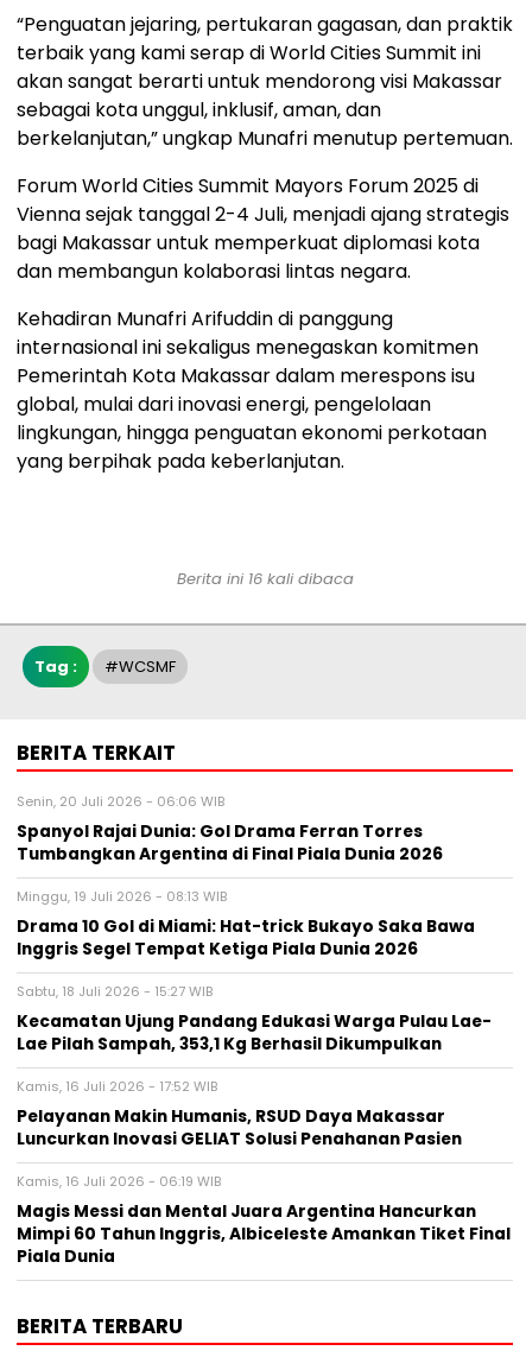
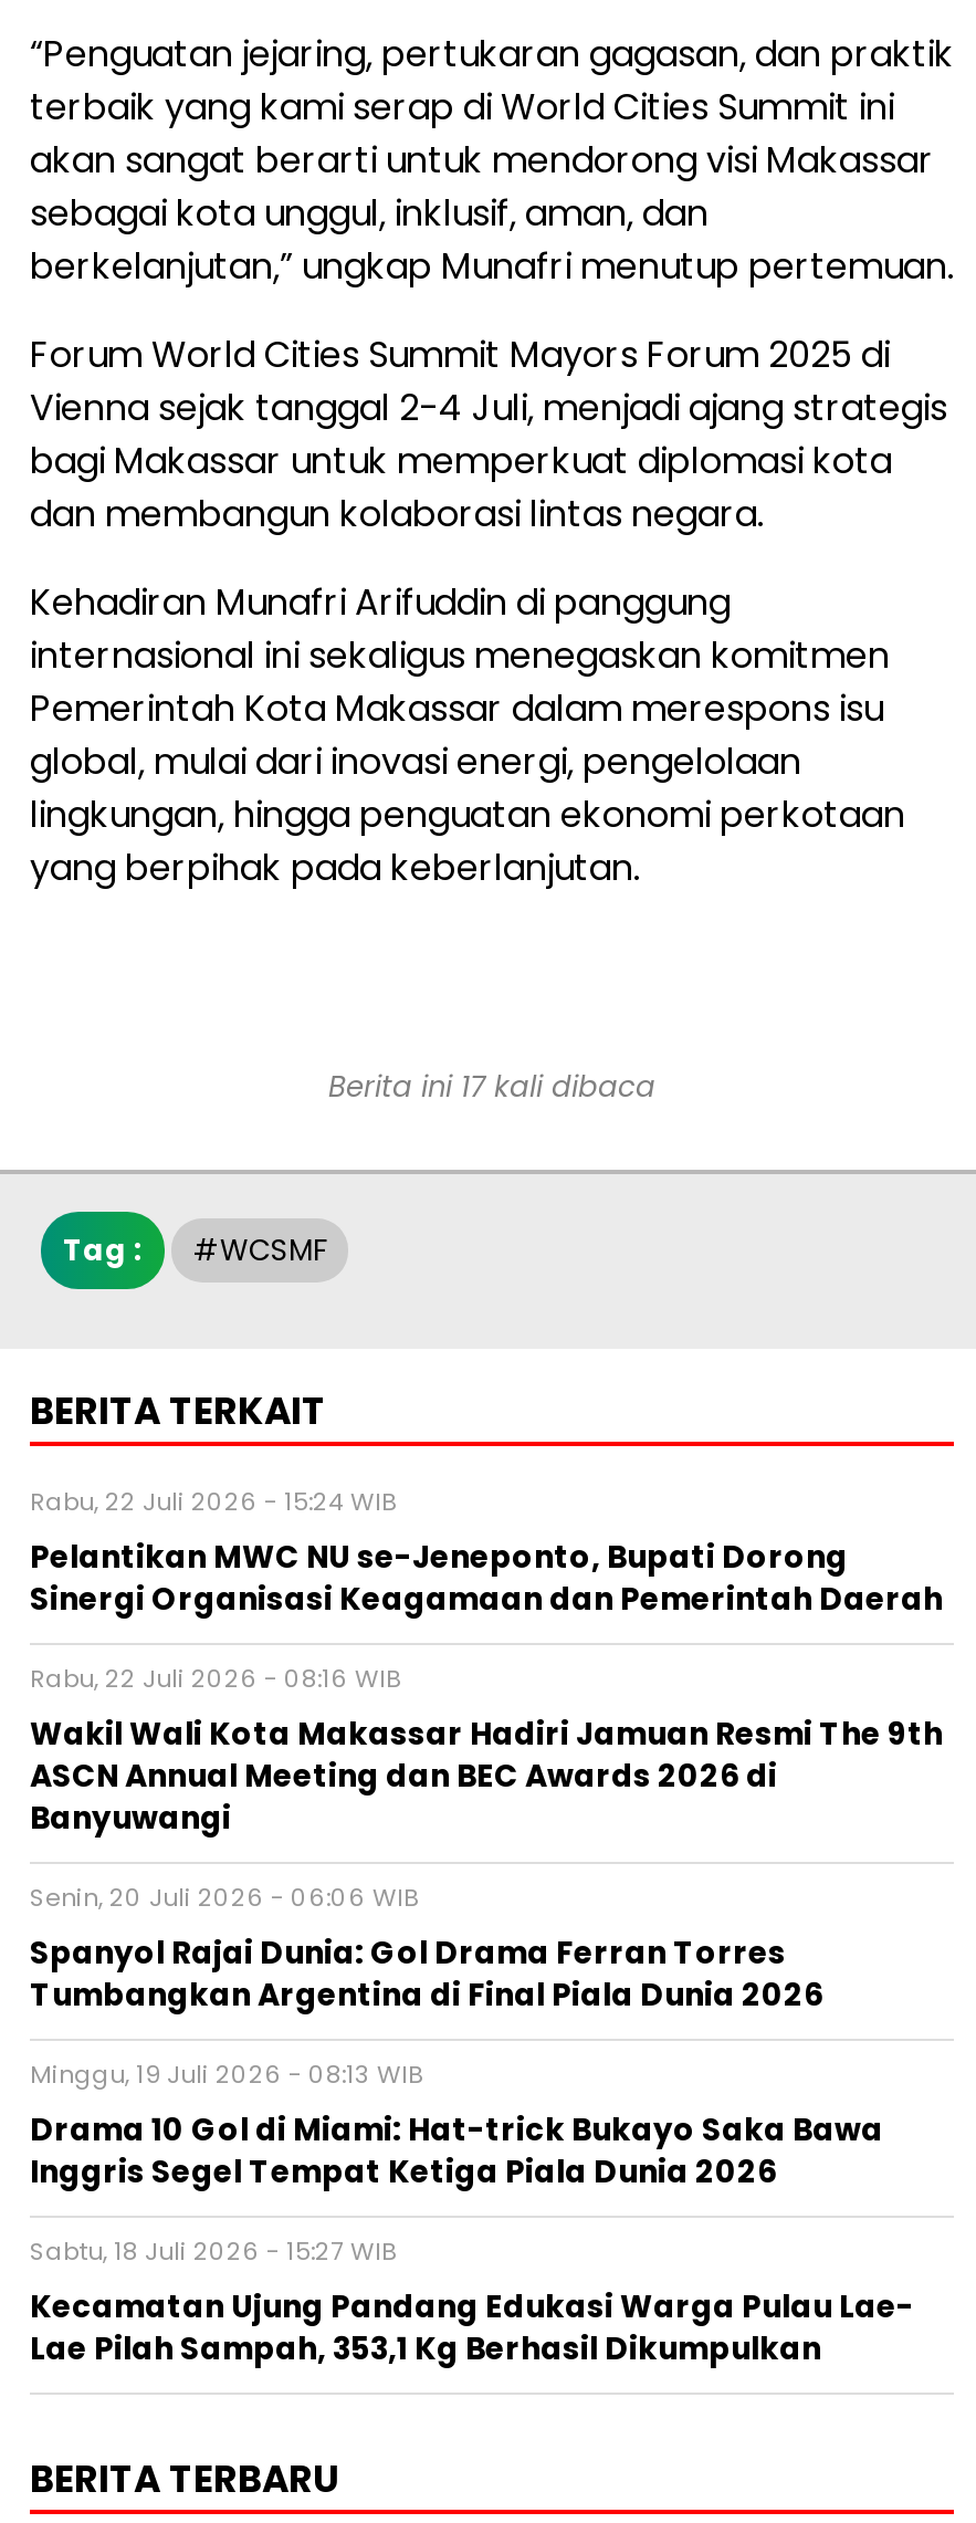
- Berita ini 16 kali dibaca
+ Berita ini 17 kali dibaca

+ Rabu, 22 Juli 2026 - 15:24 WIB
+ Pelantikan MWC NU se-Jeneponto, Bupati Dorong
+ Sinergi Organisasi Keagamaan dan Pemerintah Daerah
+ Rabu, 22 Juli 2026 - 08:16 WIB
+ Wakil Wali Kota Makassar Hadiri Jamuan Resmi The 9th
+ ASCN Annual Meeting dan BEC Awards 2026 di
+ Banyuwangi

moved down: Senin, 20 Juli 2026 - 06:06 WIB | Spanyol Rajai Dunia: Gol Drama Ferran Torres | Tumbangkan Argentina di Final Piala Dunia 2026 | ... | Kecamatan Ujung Pandang Edukasi Warga Pulau Lae- | Lae Pilah Sampah, 353,1 Kg Berhasil Dikumpulkan

- Kamis, 16 Juli 2026 - 17:52 WIB
- Pelayanan Makin Humanis, RSUD Daya Makassar
- Luncurkan Inovasi GELIAT Solusi Penahanan Pasien
- Kamis, 16 Juli 2026 - 06:19 WIB
- Magis Messi dan Mental Juara Argentina Hancurkan
- Mimpi 60 Tahun Inggris, Albiceleste Amankan Tiket Final
- Piala Dunia
